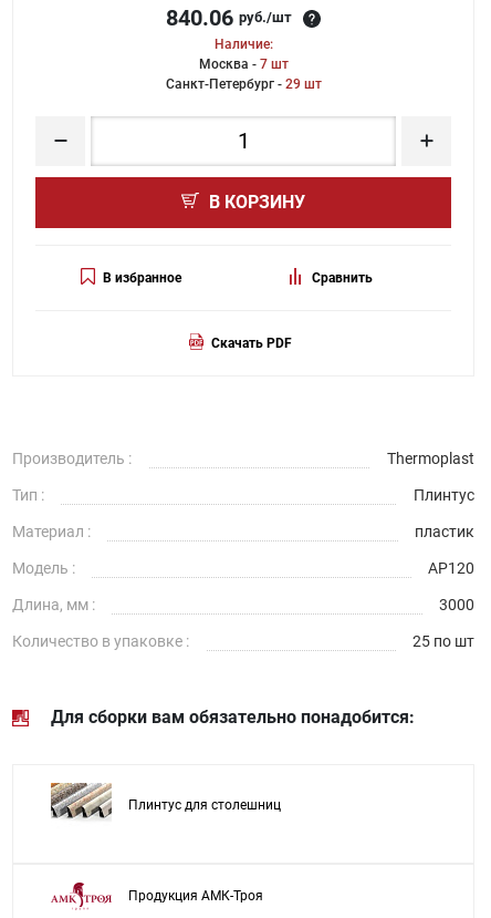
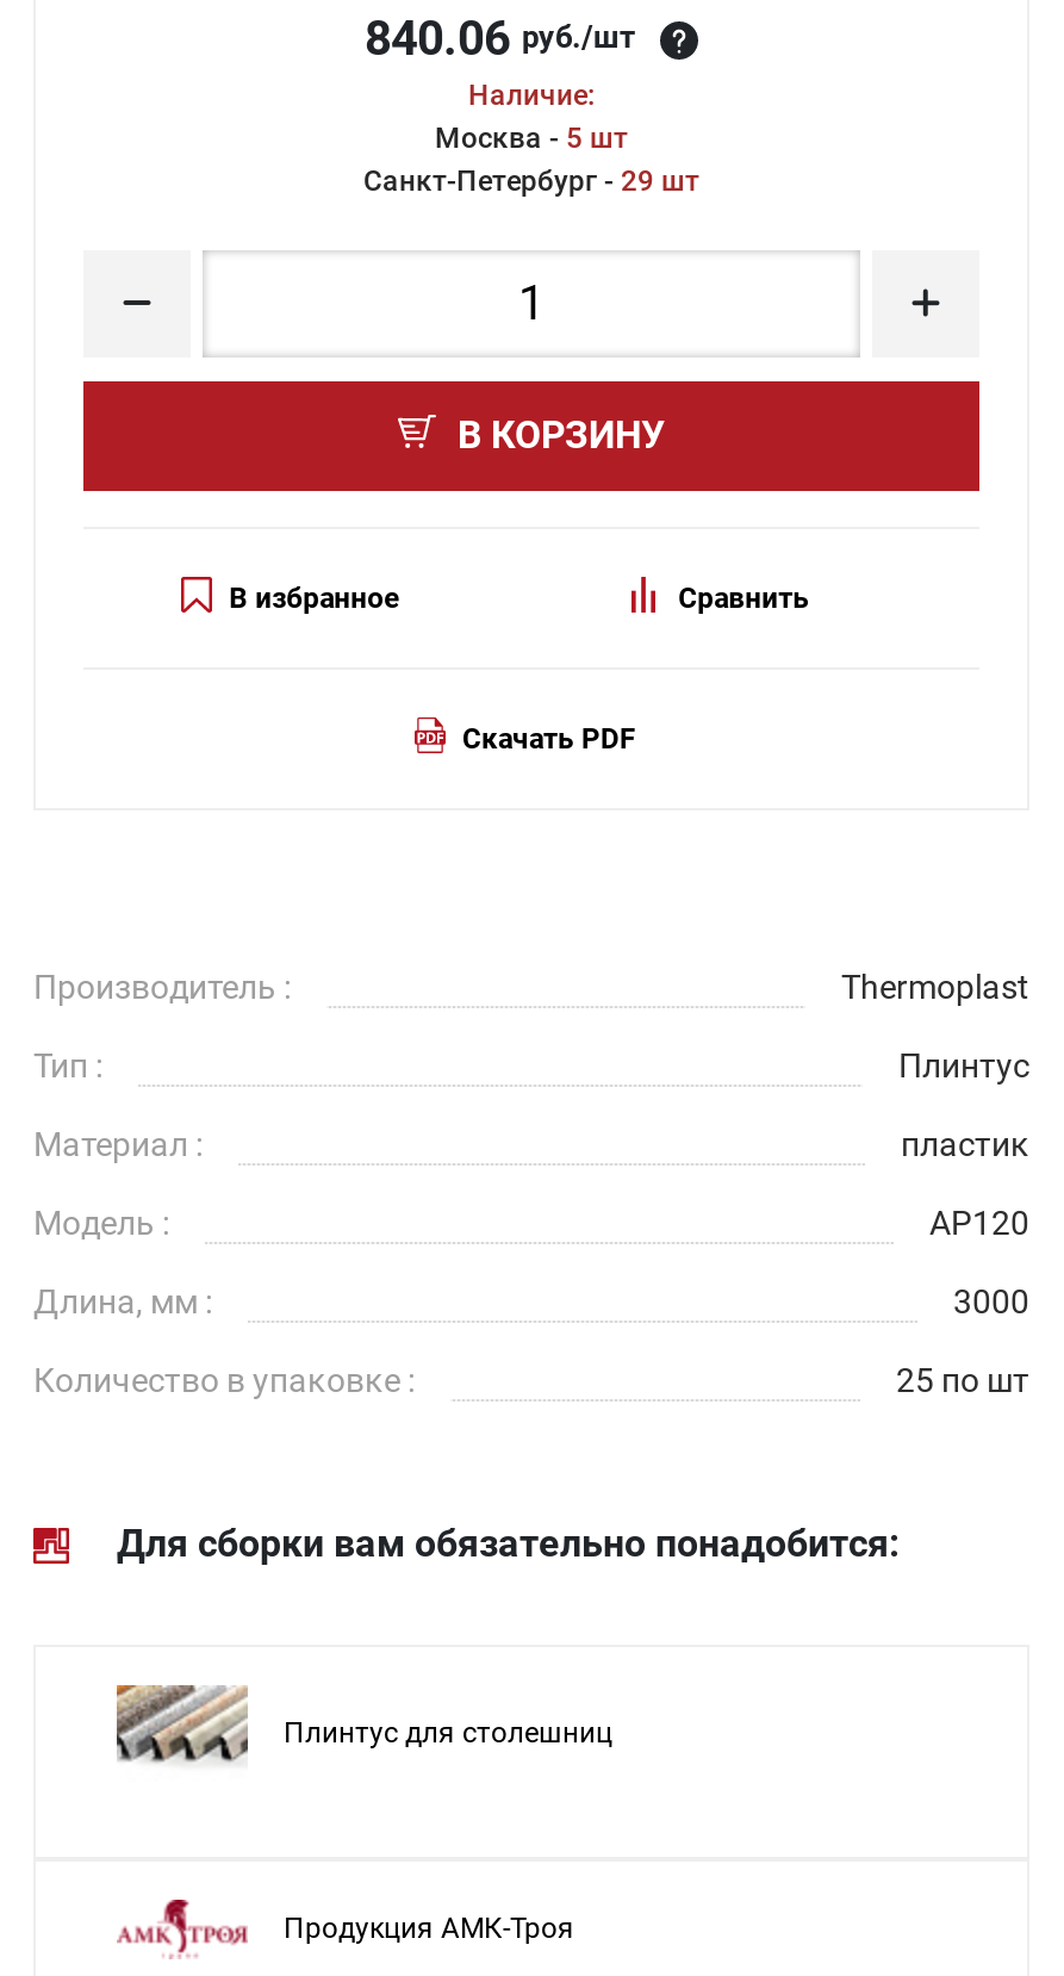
- Москва - 7 шт
+ Москва - 5 шт
